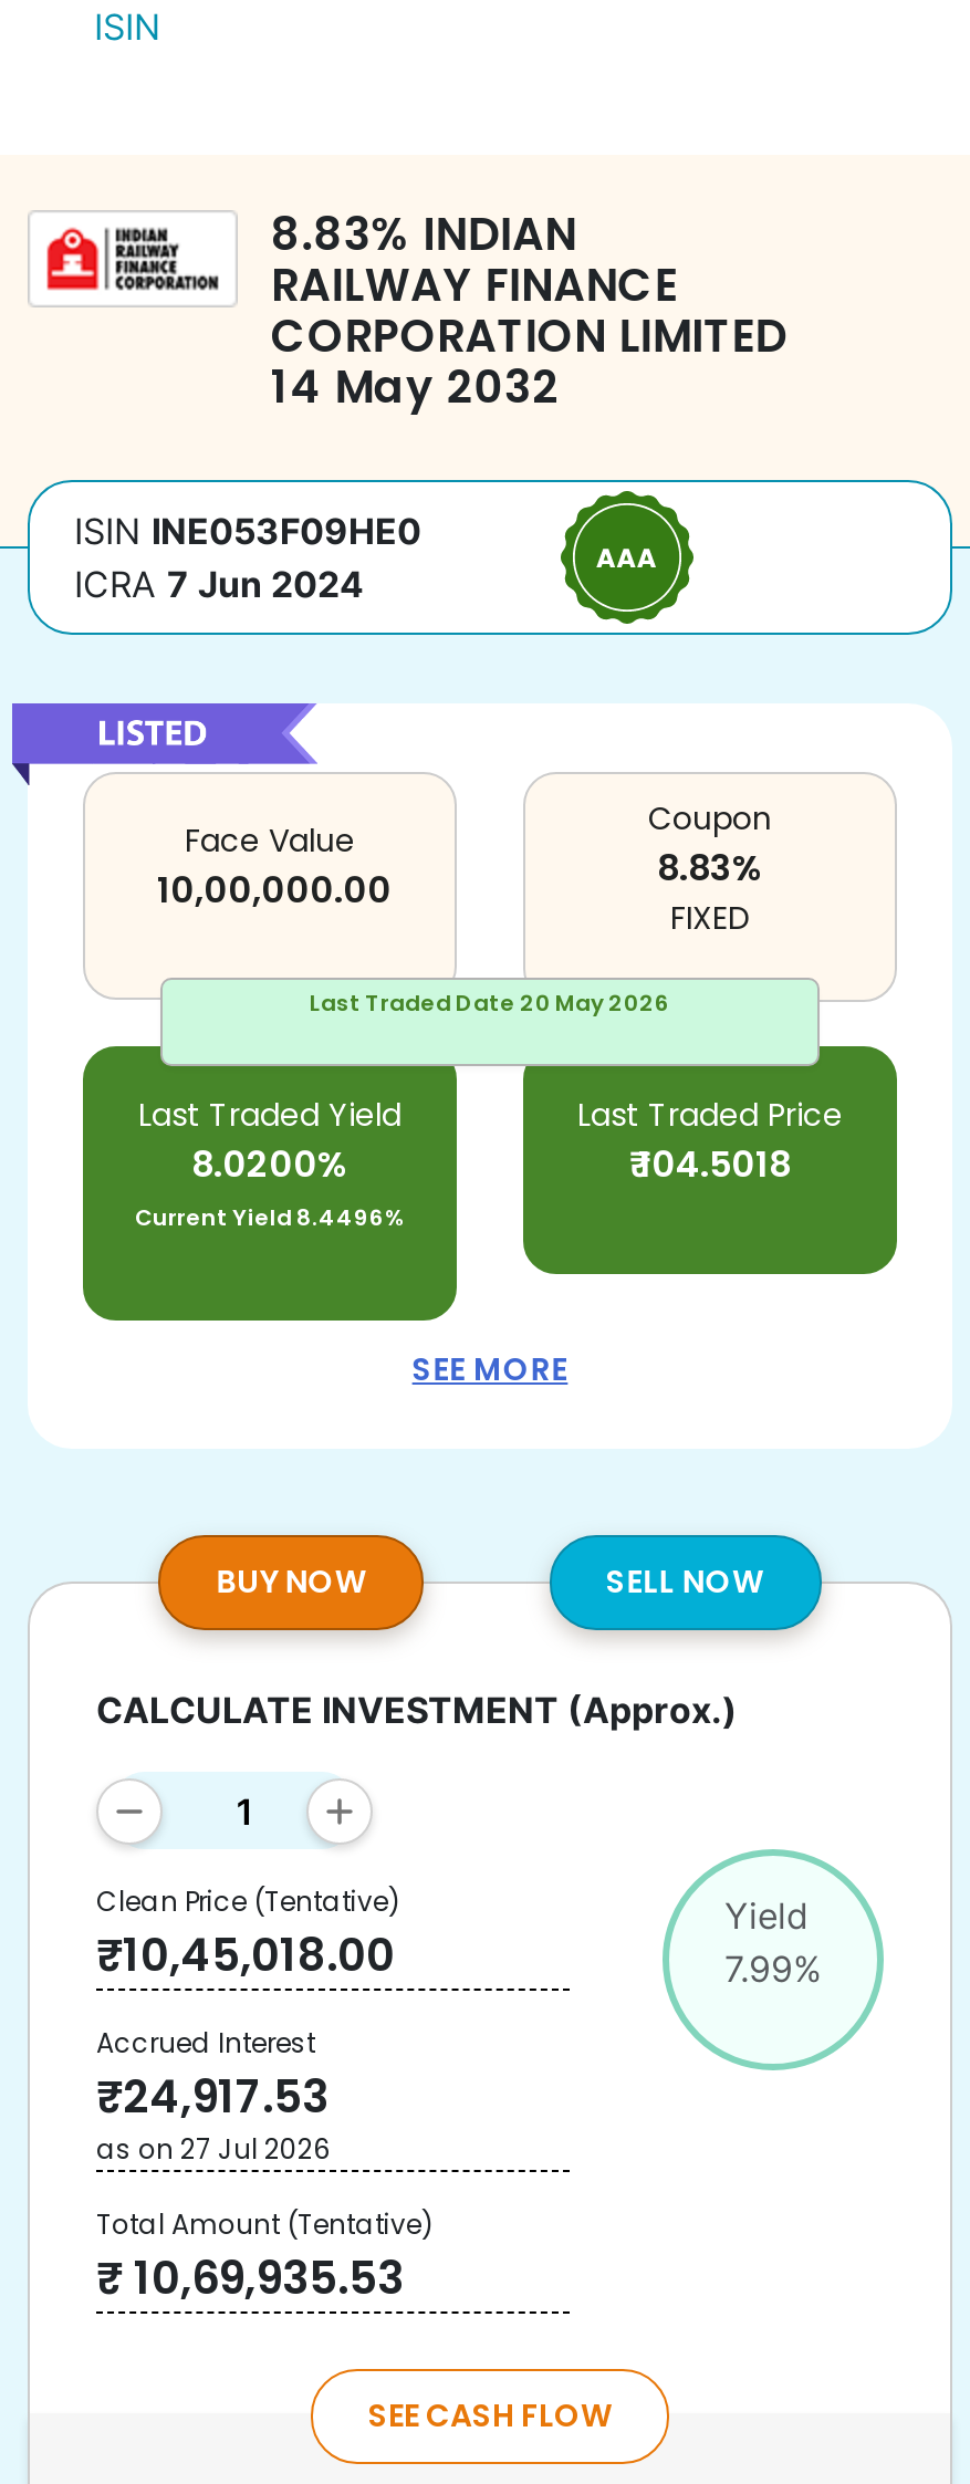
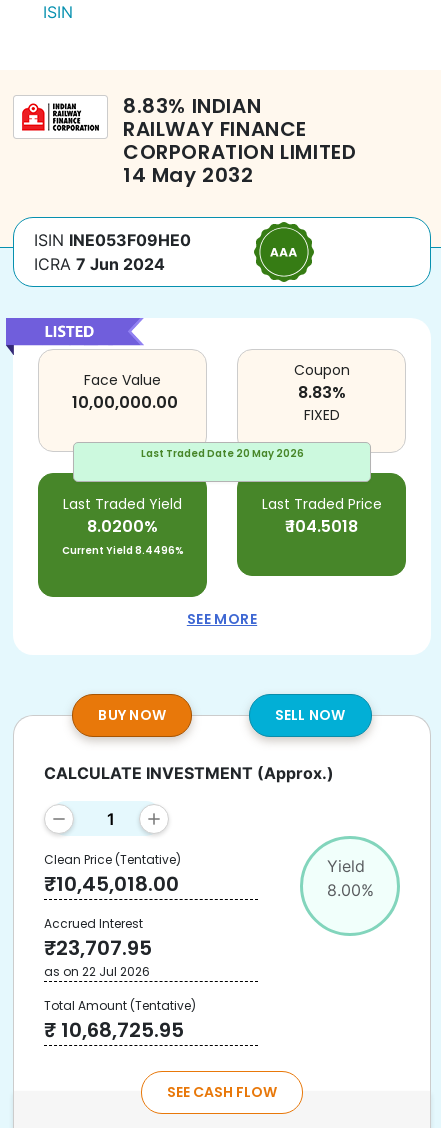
- 7.99%
+ 8.00%

- ₹24,917.53
+ ₹23,707.95

- as on 27 Jul 2026
+ as on 22 Jul 2026

- ₹ 10,69,935.53
+ ₹ 10,68,725.95
